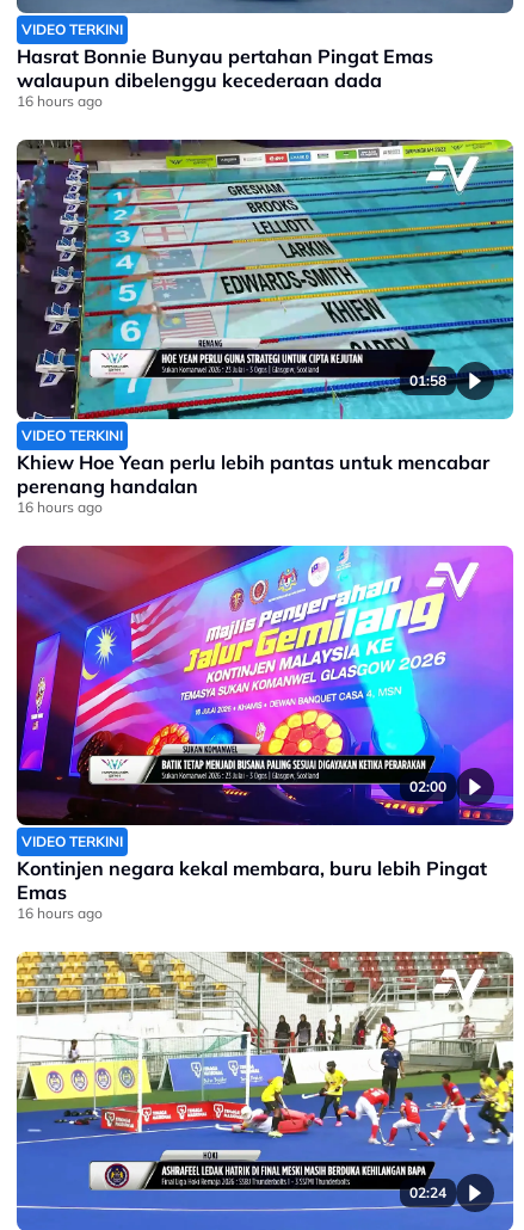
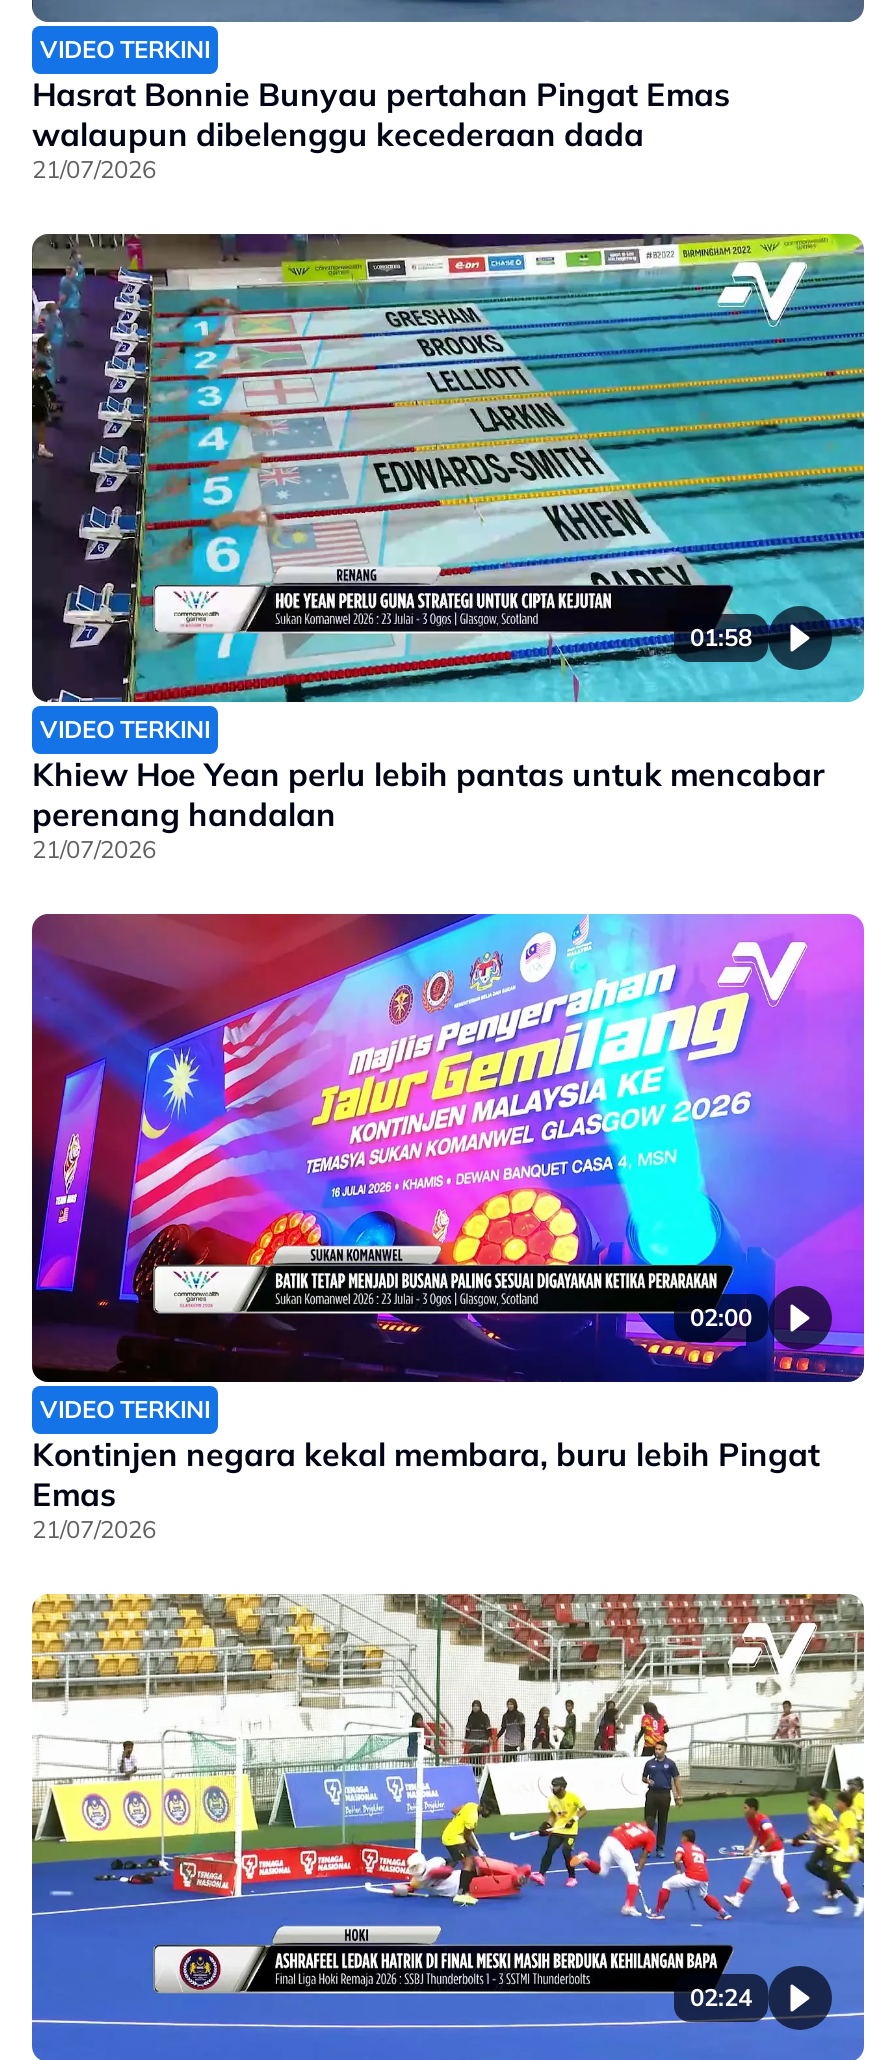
- 16 hours ago
+ 21/07/2026

- 16 hours ago
+ 21/07/2026

- 16 hours ago
+ 21/07/2026
